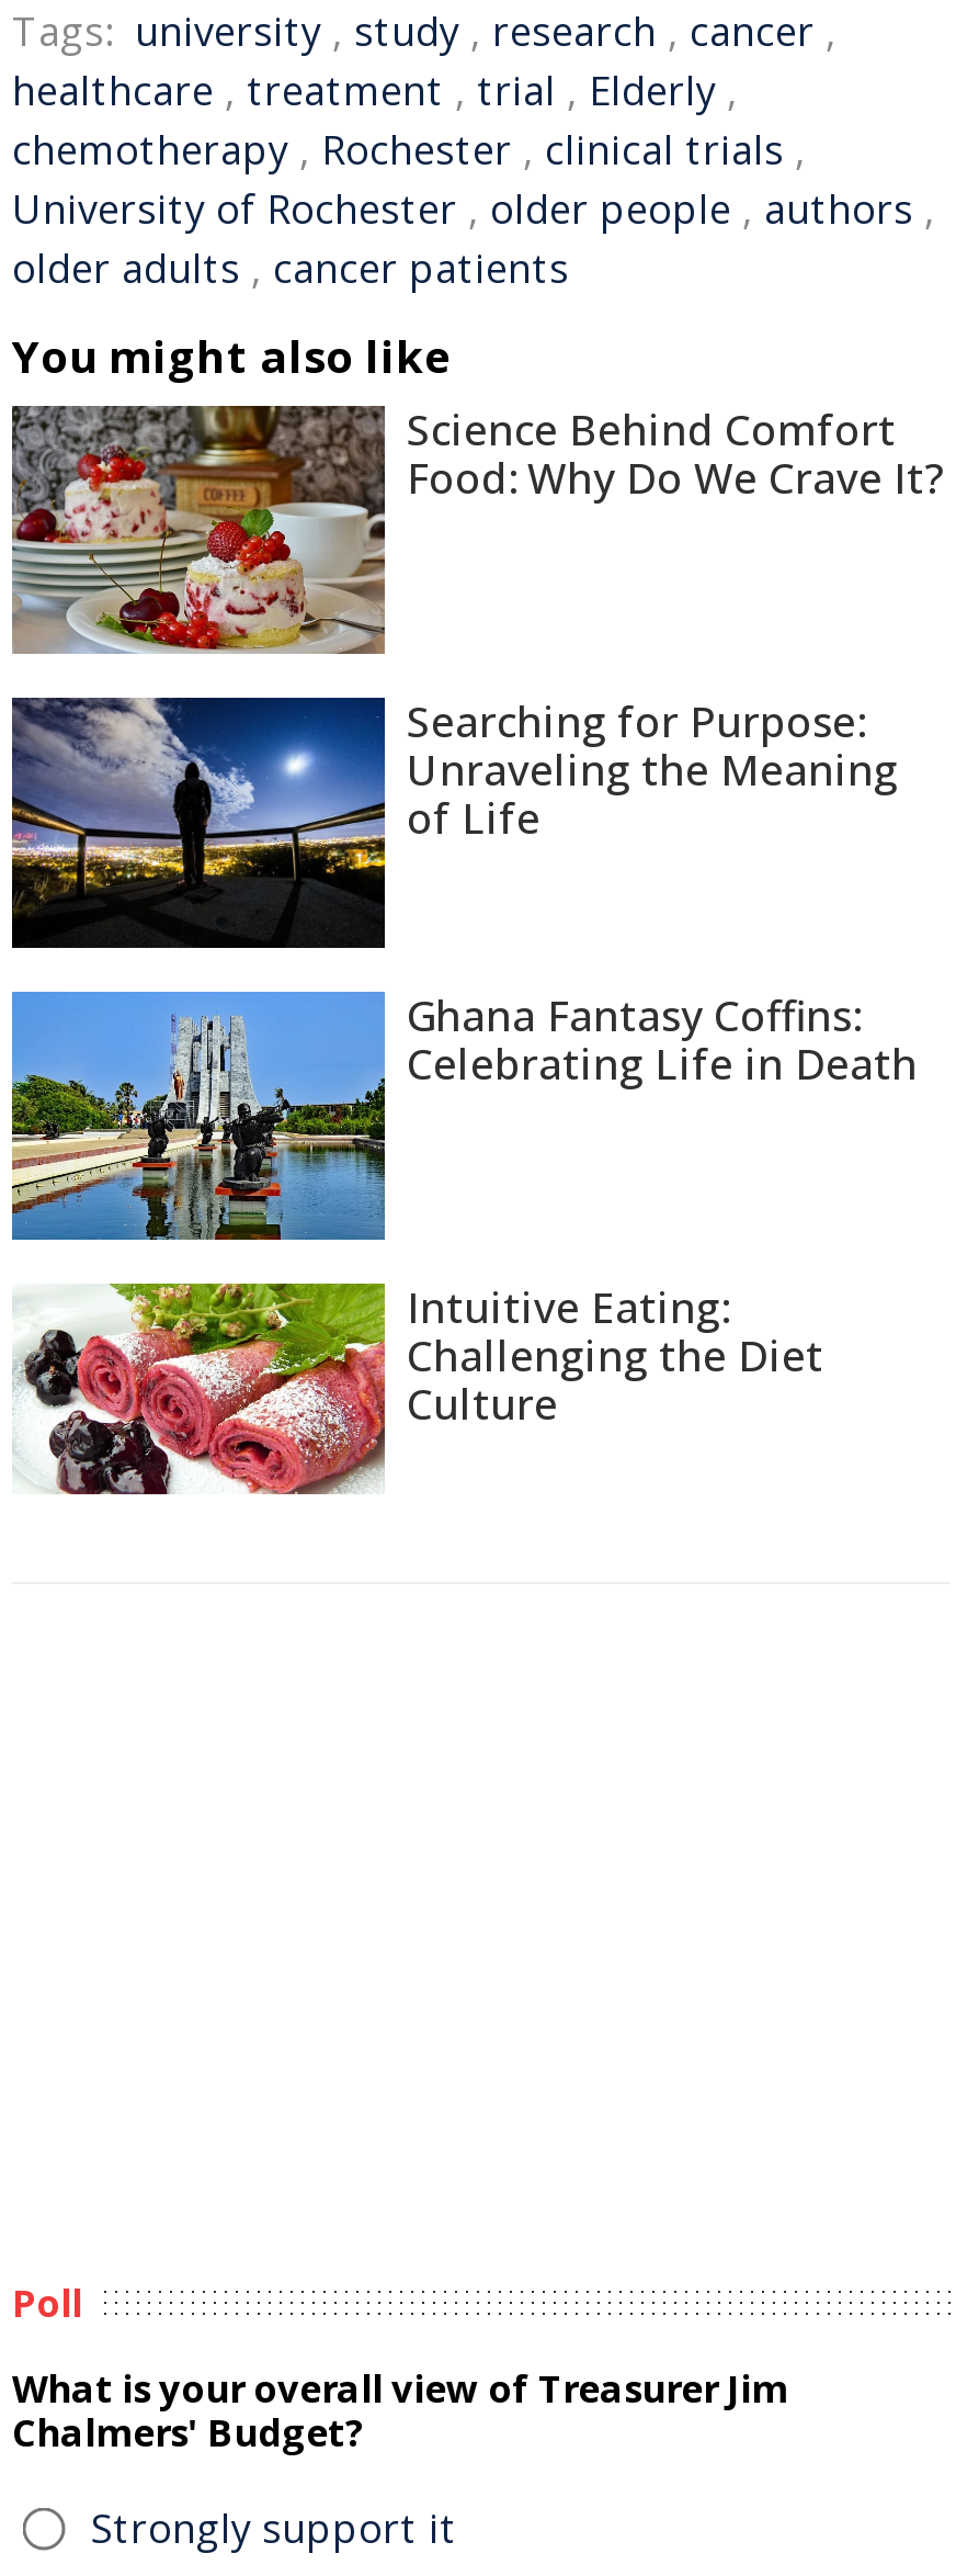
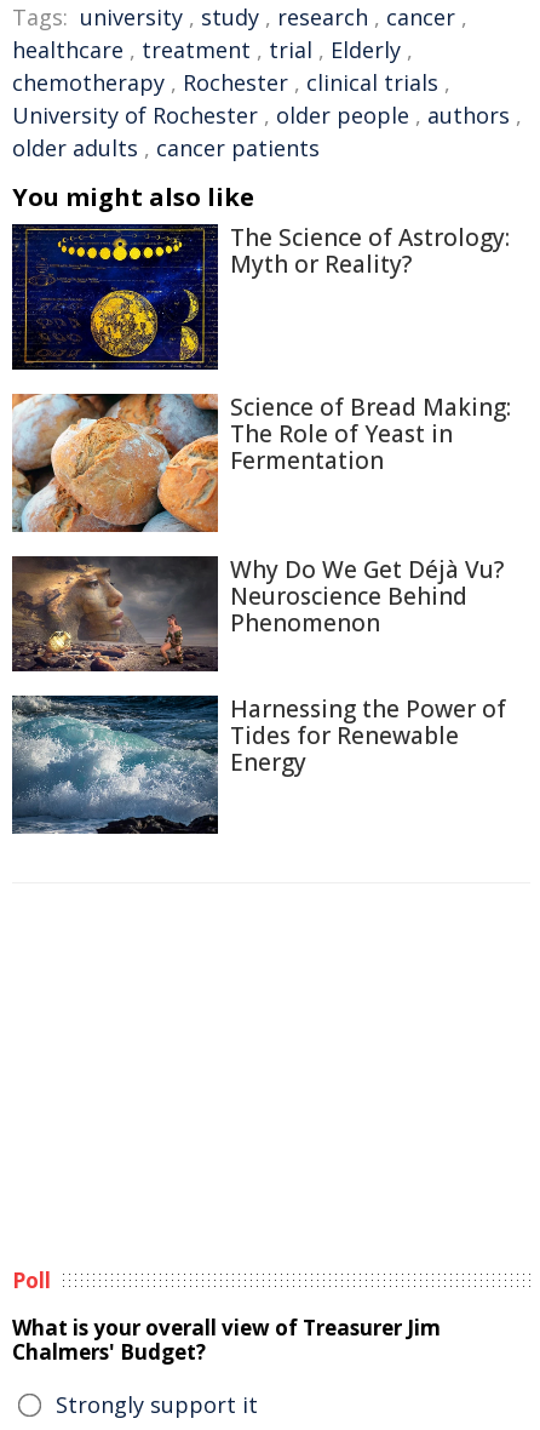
- [image]
- Science Behind Comfort
- Food: Why Do We Crave It?
+ [image]
+ The Science of Astrology:
+ Myth or Reality?

- [image]
- Searching for Purpose:
- Unraveling the Meaning
- of Life
+ [image]
+ Science of Bread Making:
+ The Role of Yeast in
+ Fermentation

- [image]
- Ghana Fantasy Coffins:
- Celebrating Life in Death
+ [image]
+ Why Do We Get Déjà Vu?
+ Neuroscience Behind
+ Phenomenon

- [image]
- Intuitive Eating:
- Challenging the Diet
- Culture
+ [image]
+ Harnessing the Power of
+ Tides for Renewable
+ Energy
